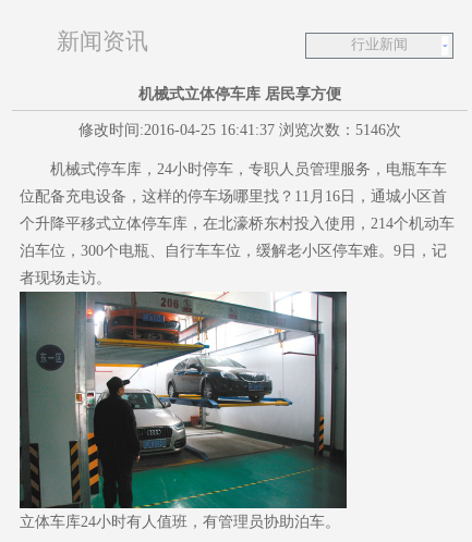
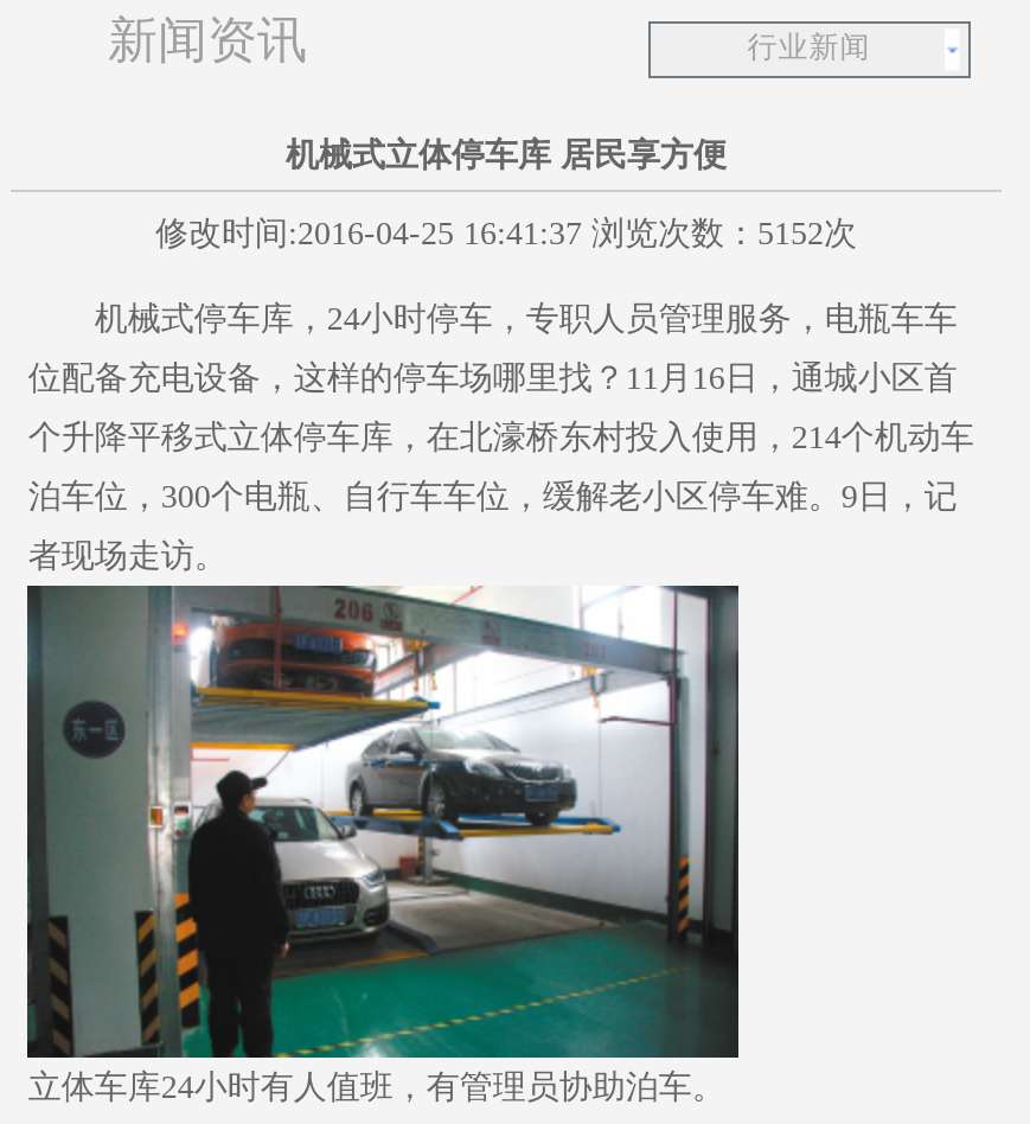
- 修改时间:2016-04-25 16:41:37 浏览次数：5146次
+ 修改时间:2016-04-25 16:41:37 浏览次数：5152次
